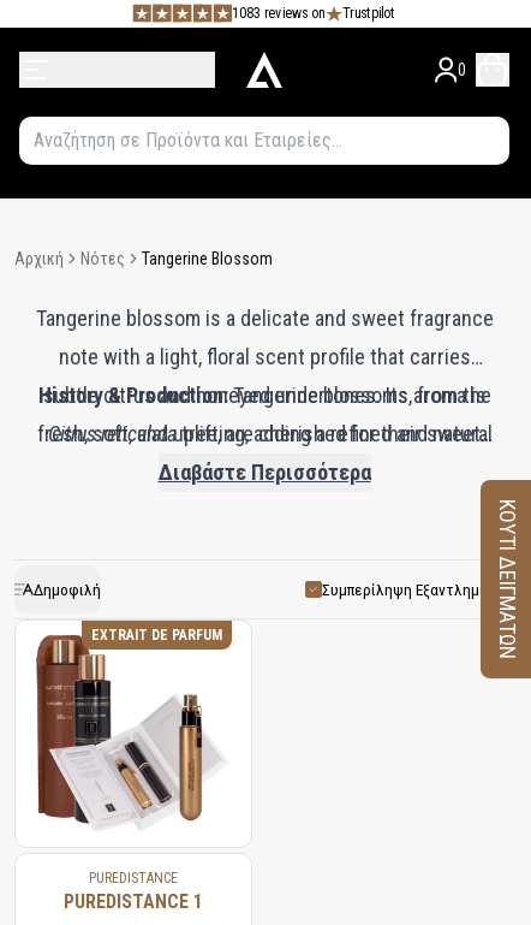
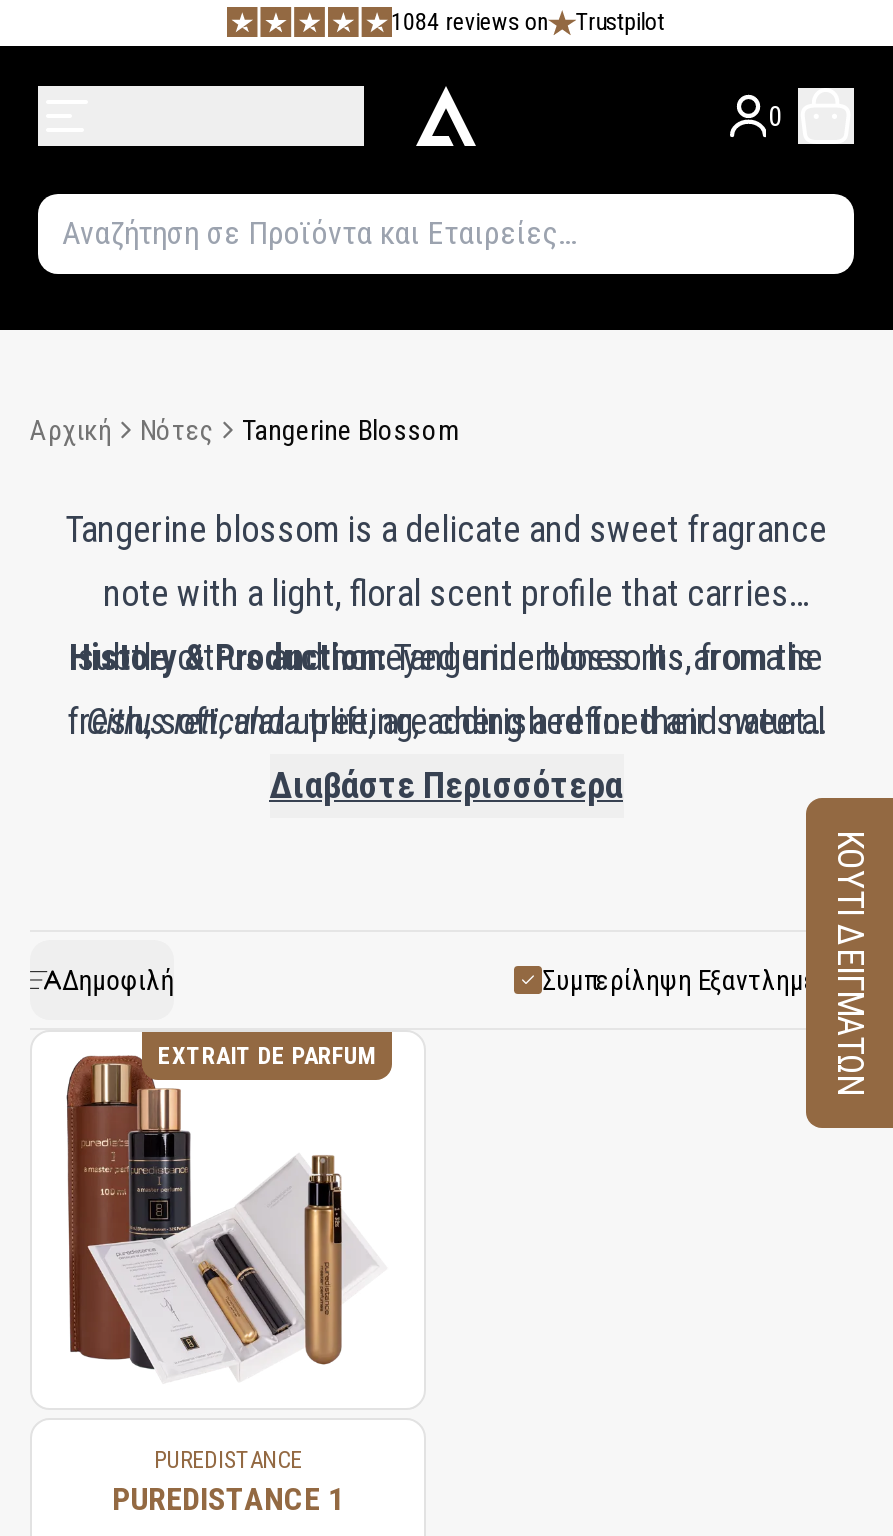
- 1083 reviews on Trustpilot
+ 1084 reviews on Trustpilot
